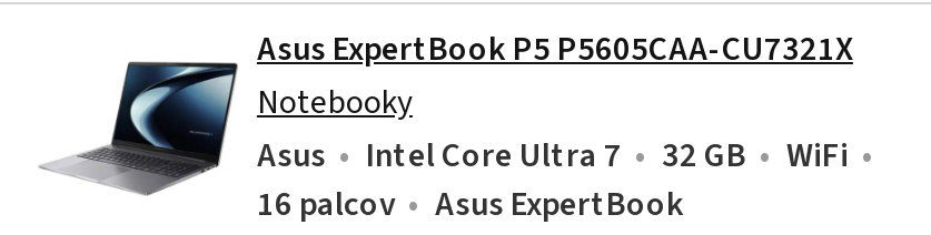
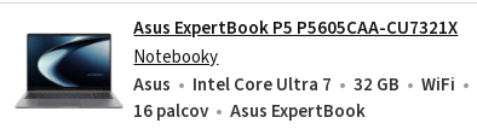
- [image]
+ [image]
